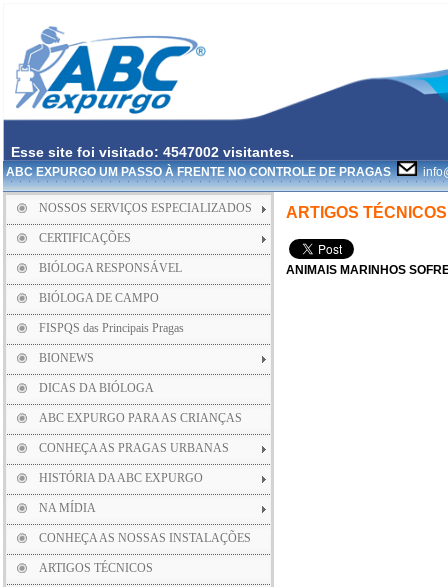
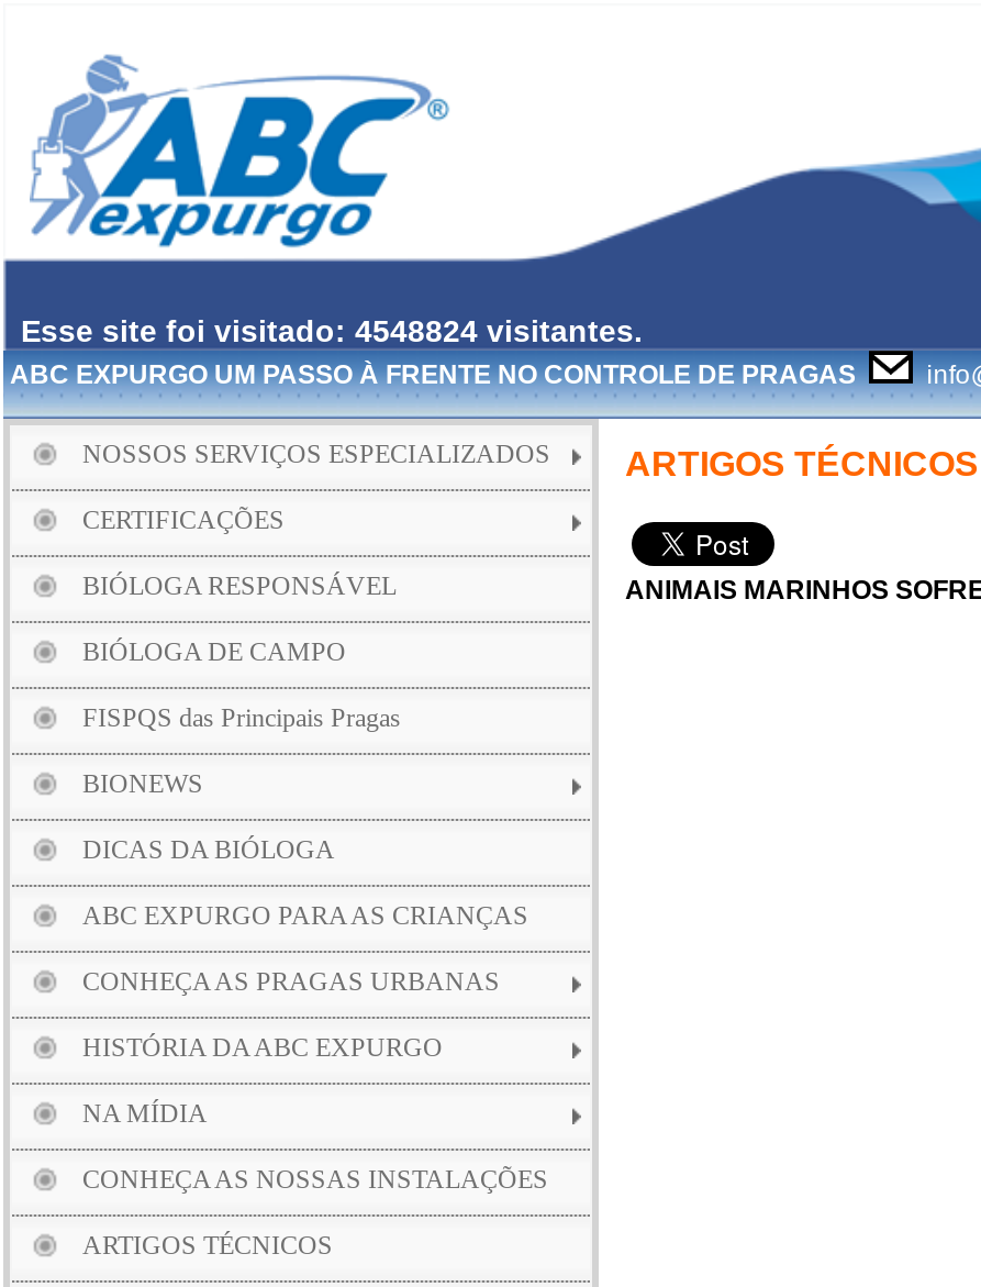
- Esse site foi visitado: 4547002 visitantes.
+ Esse site foi visitado: 4548824 visitantes.
